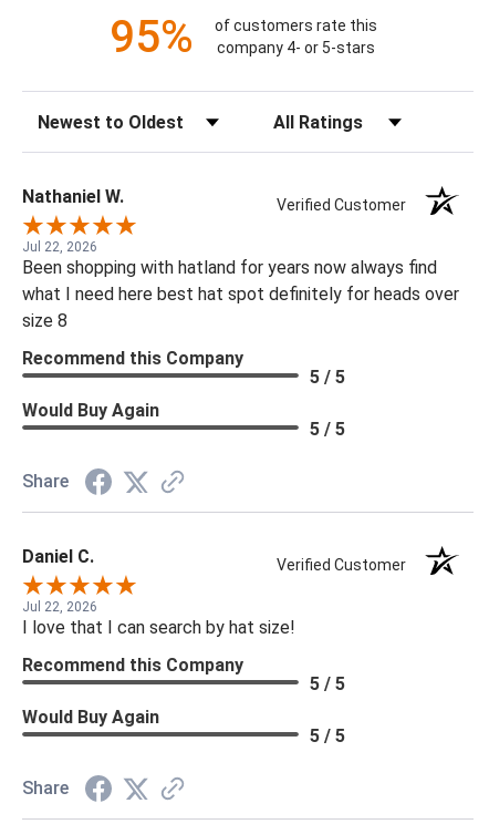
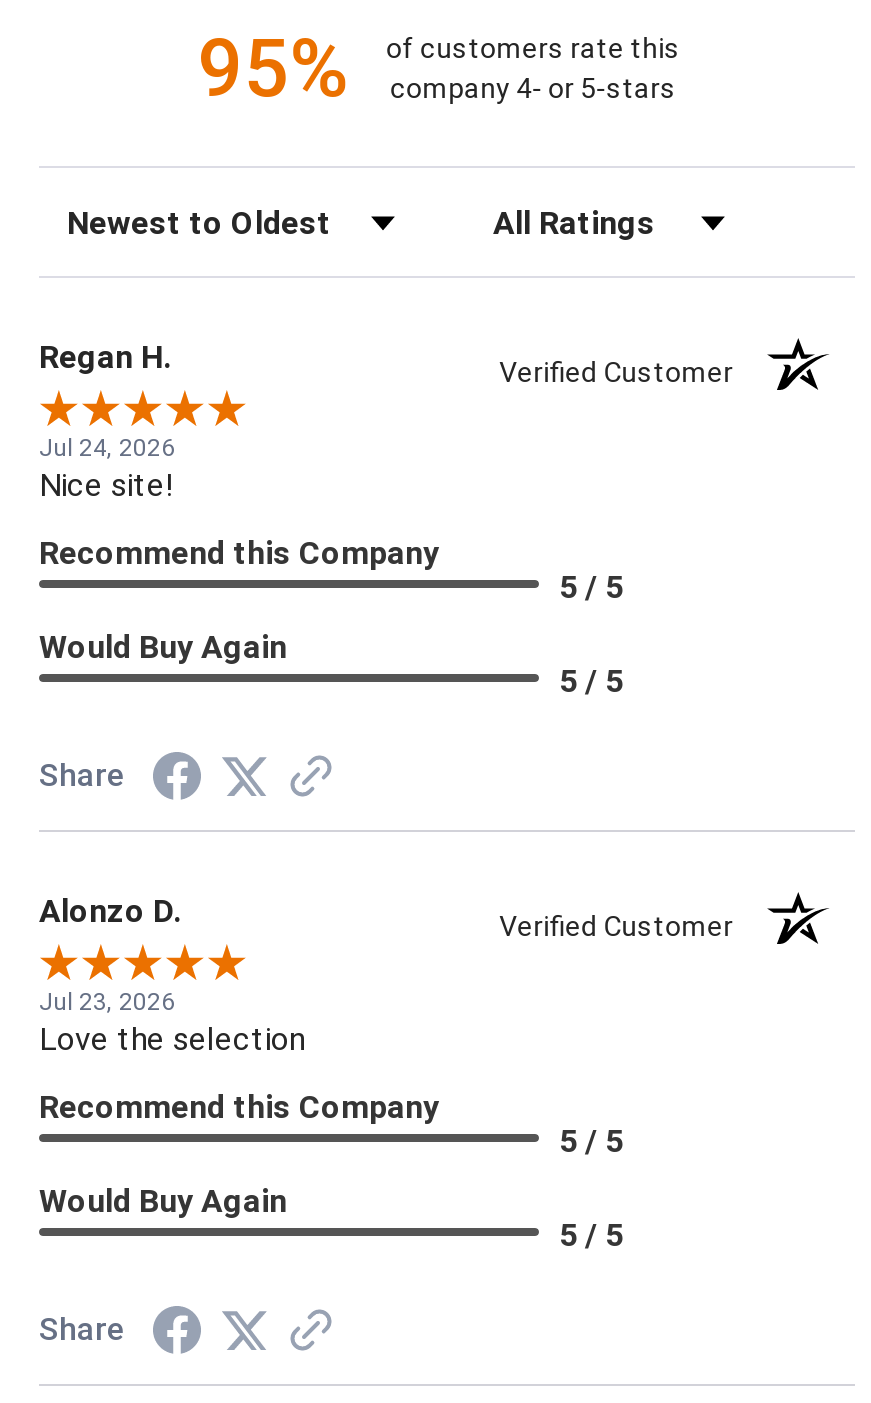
- Nathaniel W.
+ Regan H.

- Jul 22, 2026
- Been shopping with hatland for years now always find
- what I need here best hat spot definitely for heads over
- size 8
+ Jul 24, 2026
+ Nice site!

- Daniel C.
+ Alonzo D.

- Jul 22, 2026
- I love that I can search by hat size!
+ Jul 23, 2026
+ Love the selection
